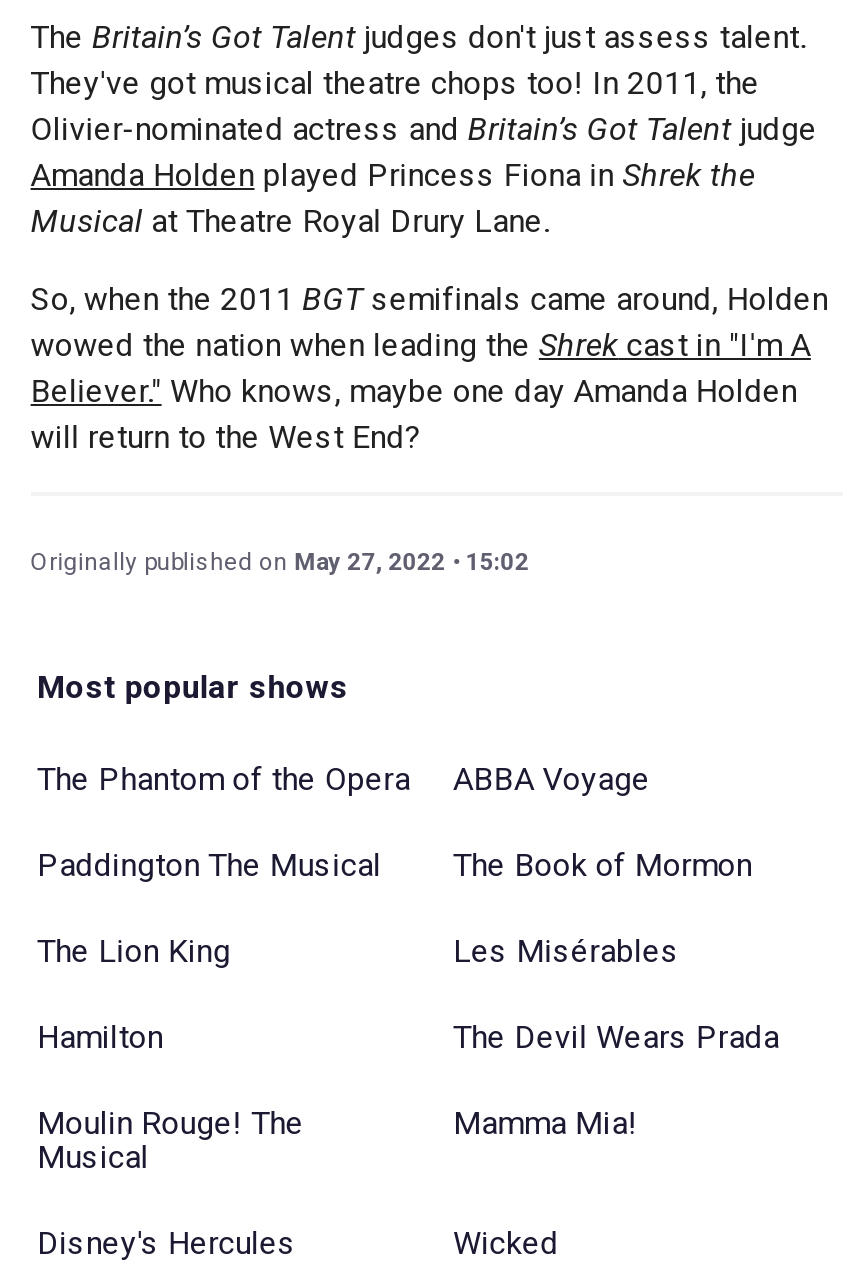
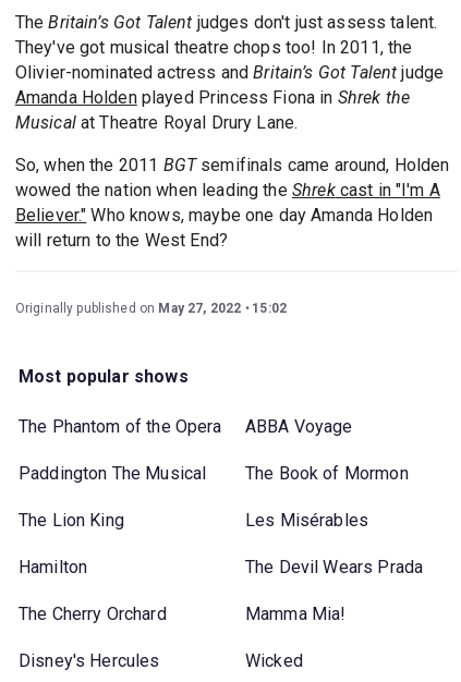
- Moulin Rouge! The
- Musical
+ The Cherry Orchard
